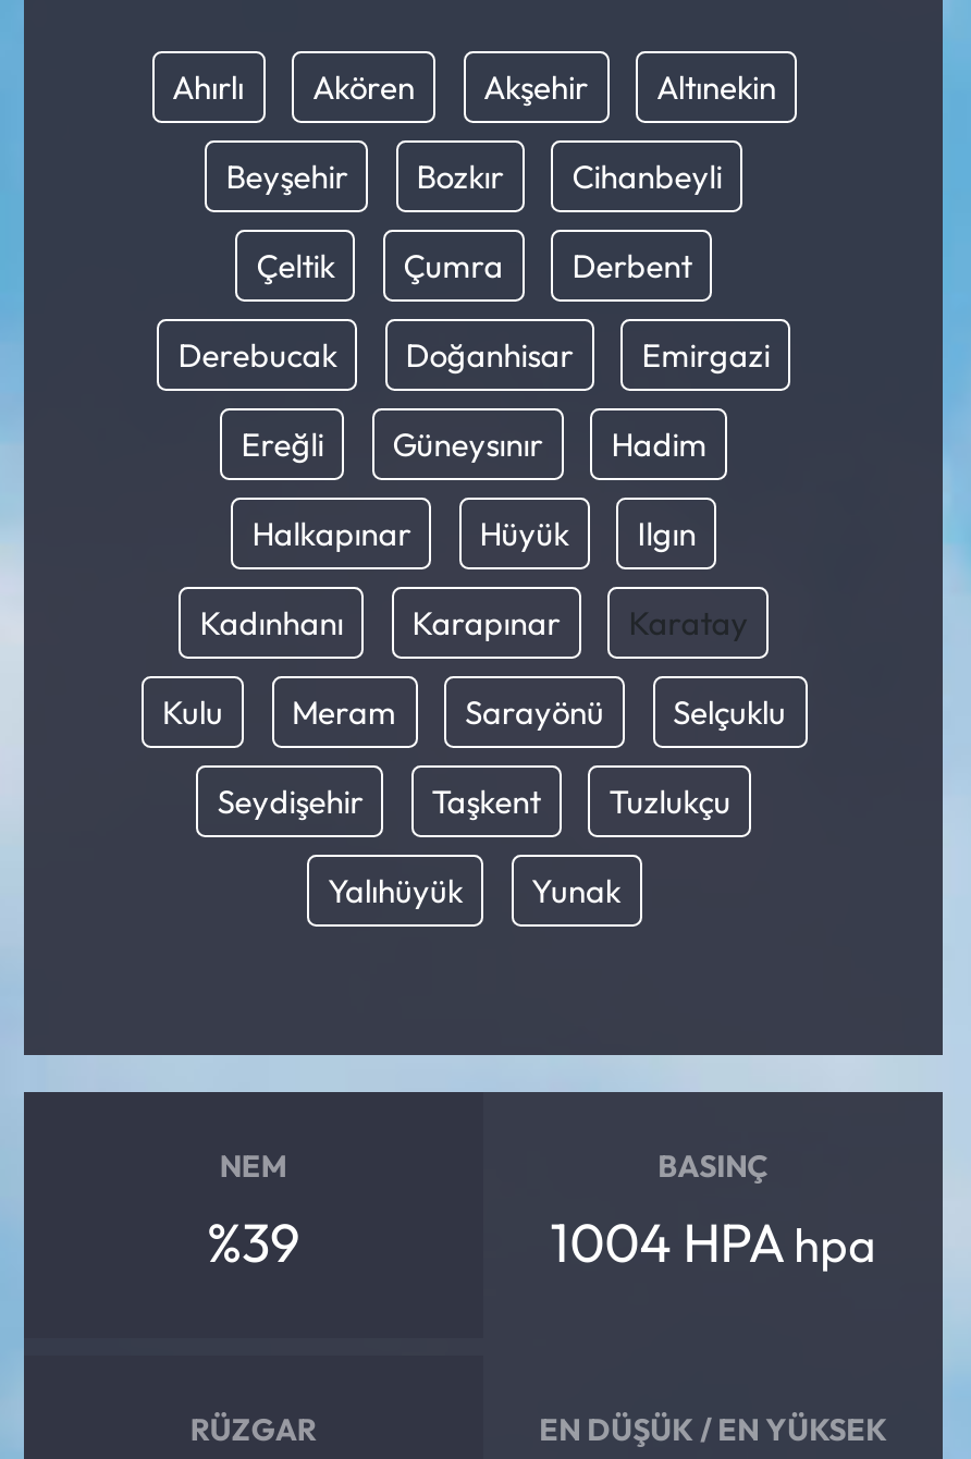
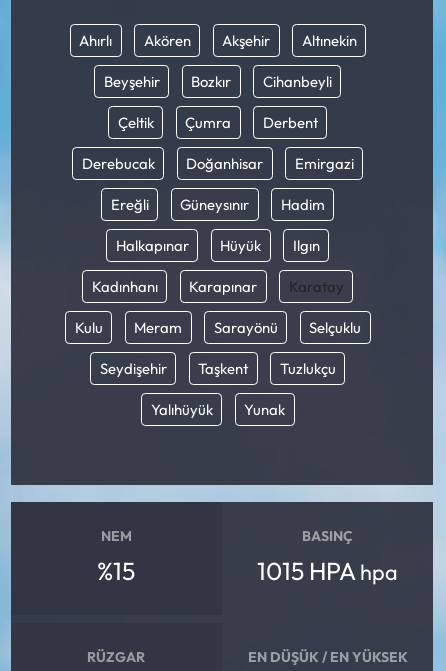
- %39
+ %15

- 1004 HPA hpa
+ 1015 HPA hpa
